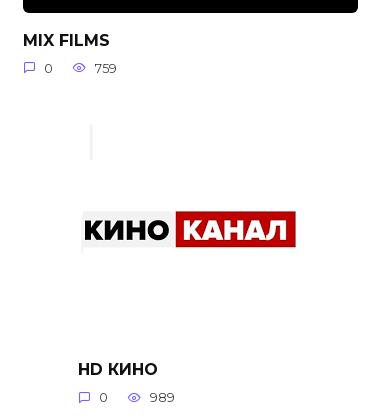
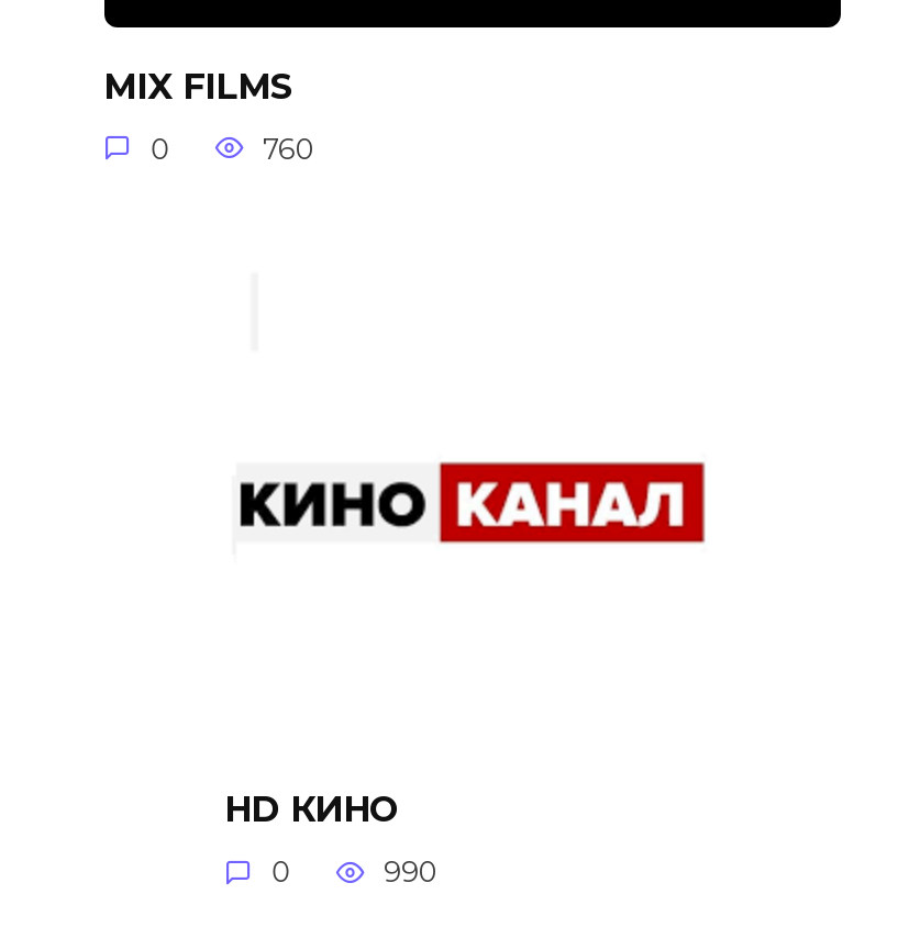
- 759
+ 760

- 989
+ 990
